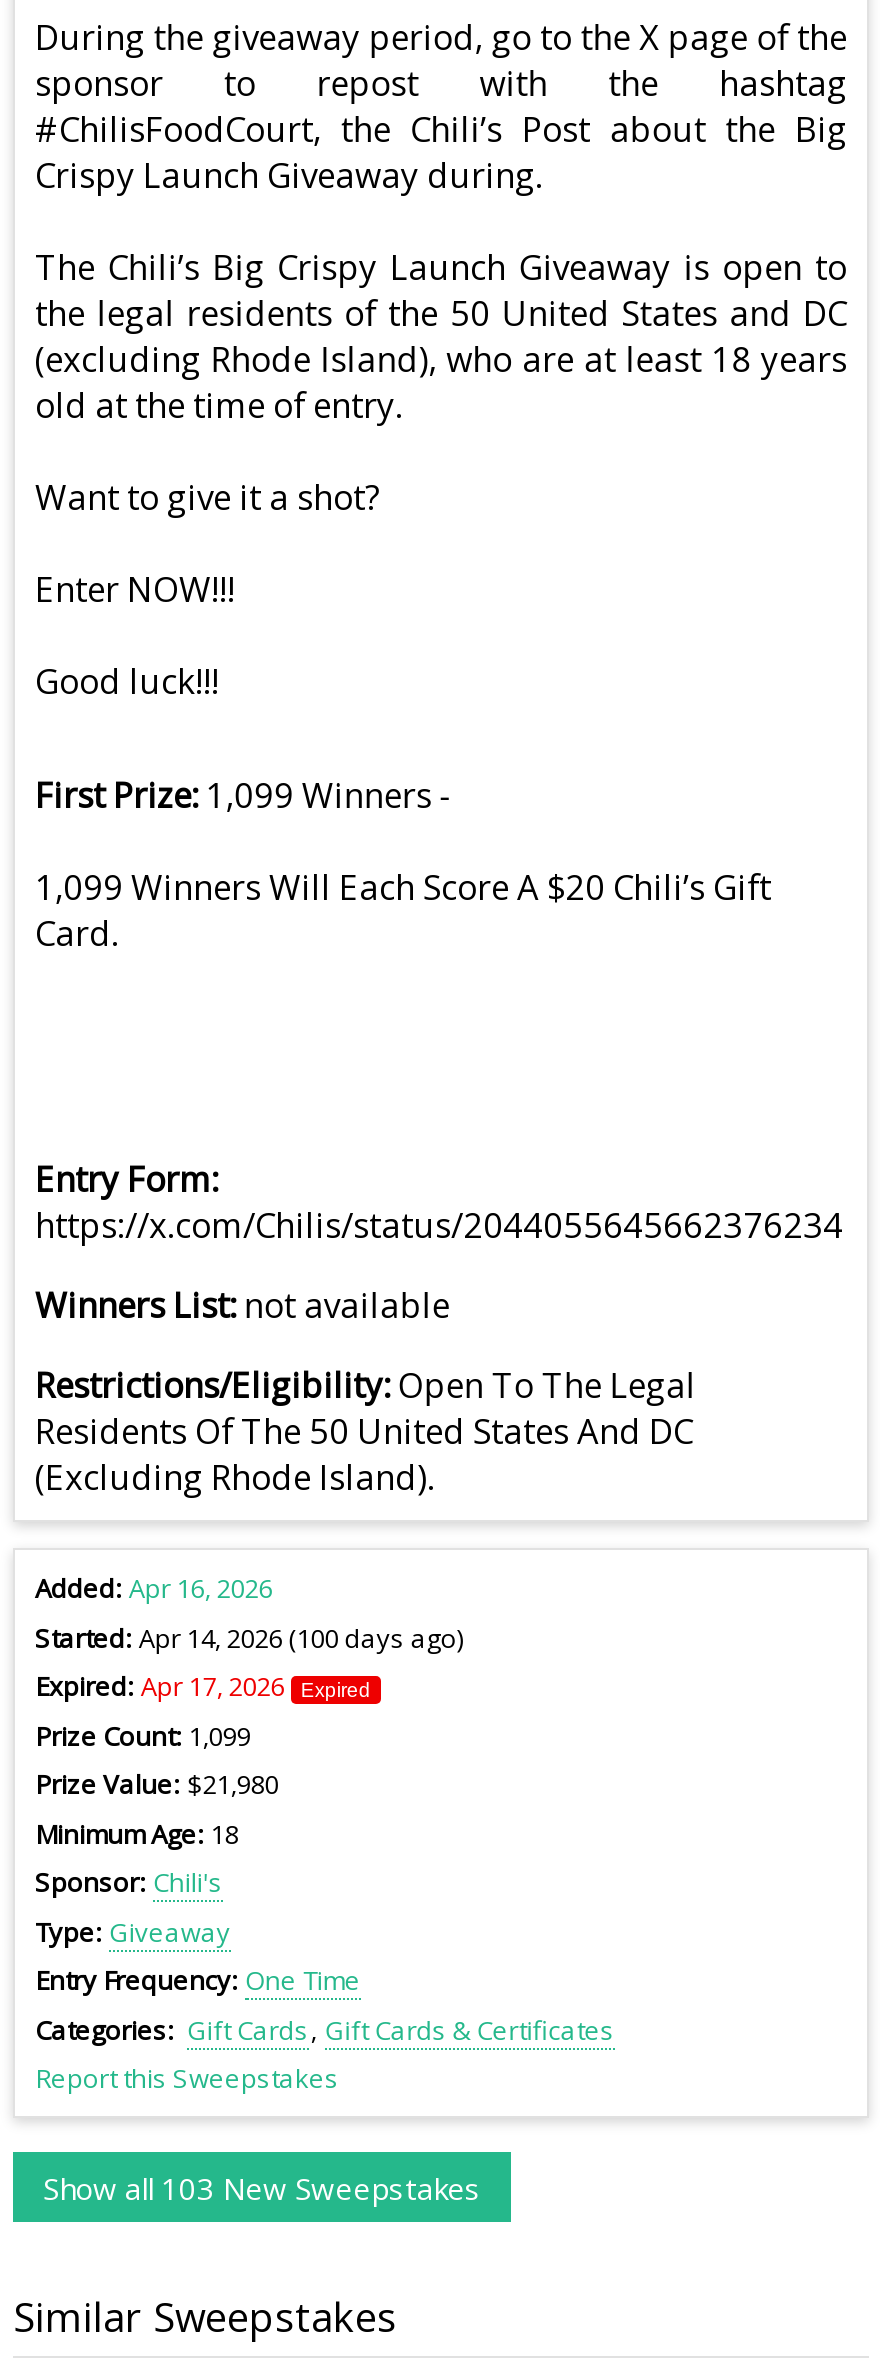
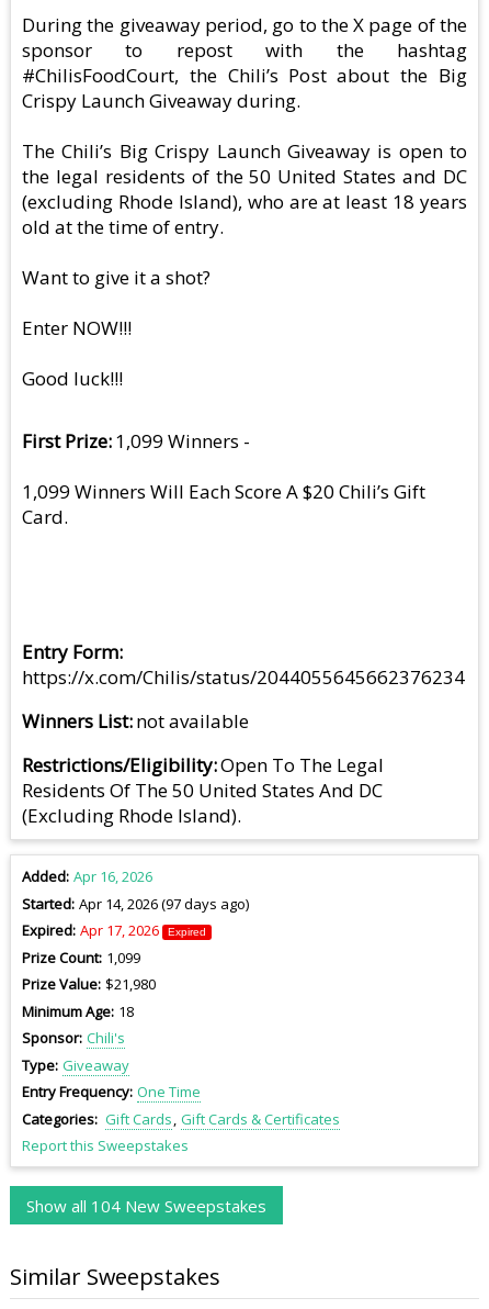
- Started Apr 14, 2026 (100 days ago)
+ Started Apr 14, 2026 (97 days ago)

- Show all 103 New Sweepstakes
+ Show all 104 New Sweepstakes
